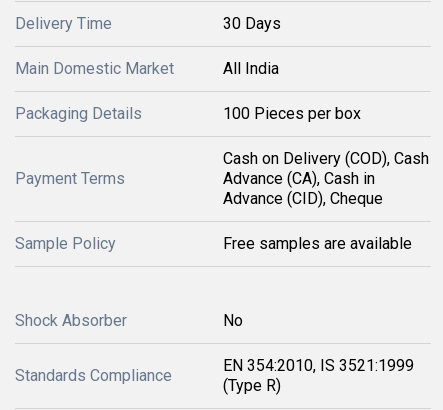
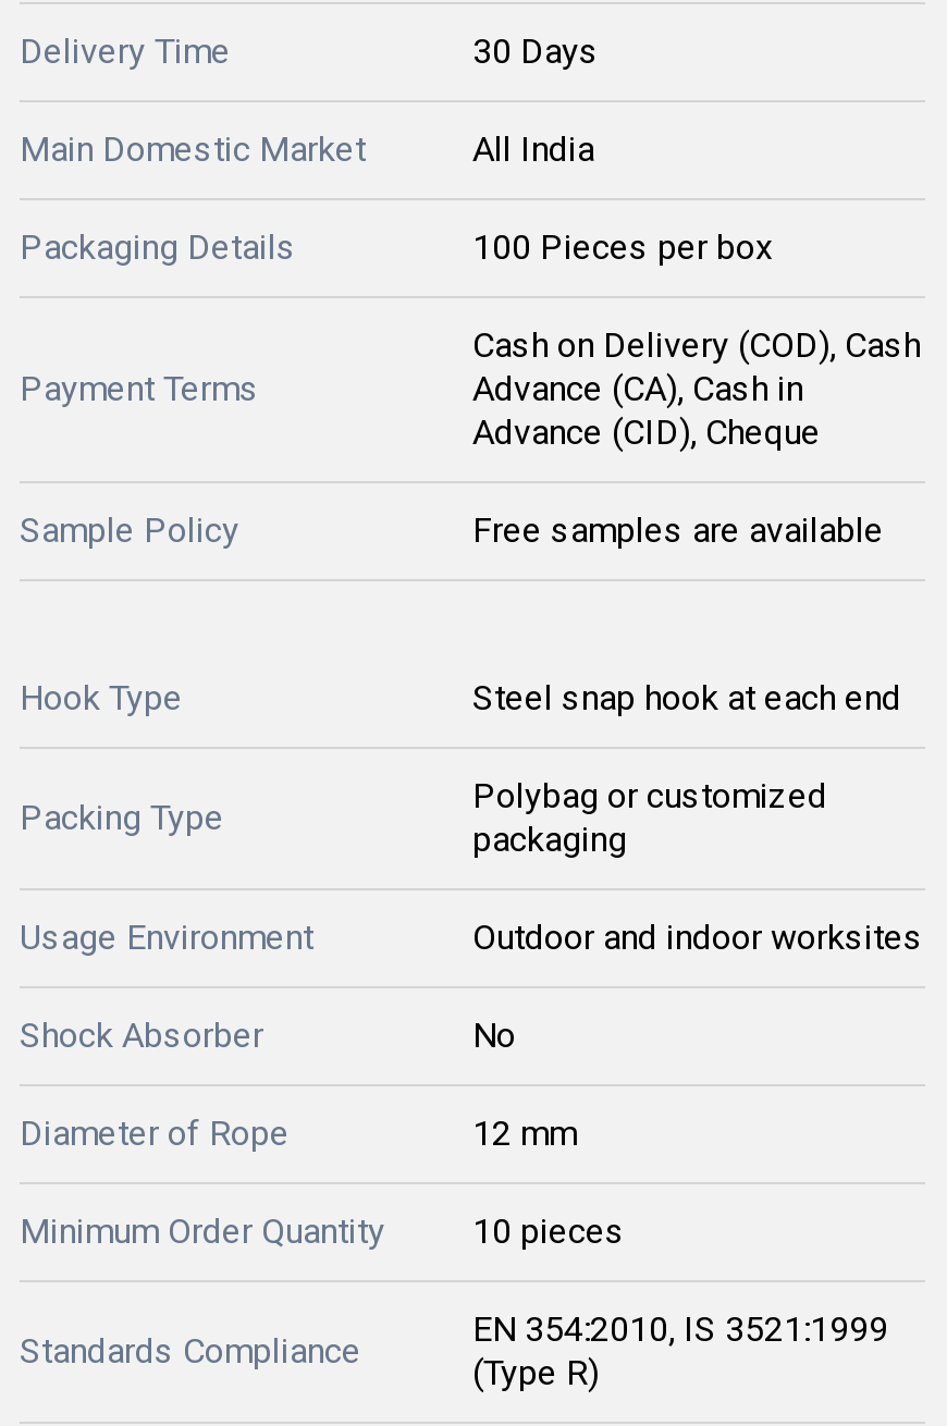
+ Hook Type
+ Steel snap hook at each end
+ Packing Type

+ Polybag or customized
+ packaging
+ Usage Environment
+ Outdoor and indoor worksites

+ Diameter of Rope
+ 12 mm
+ Minimum Order Quantity
+ 10 pieces
